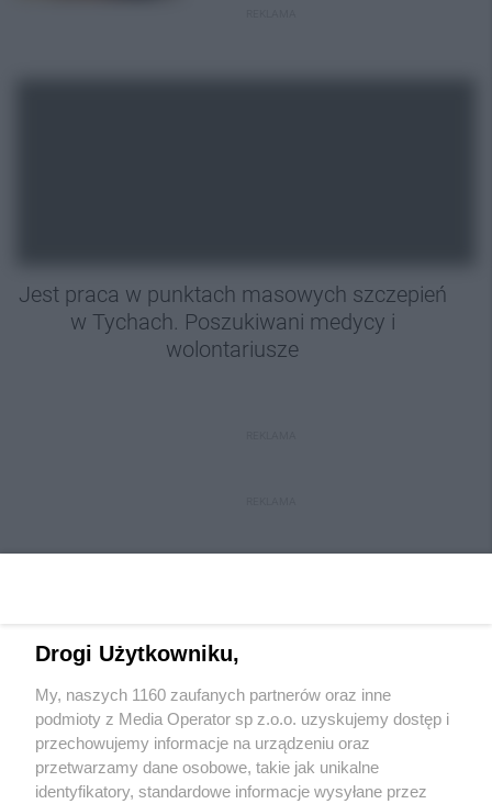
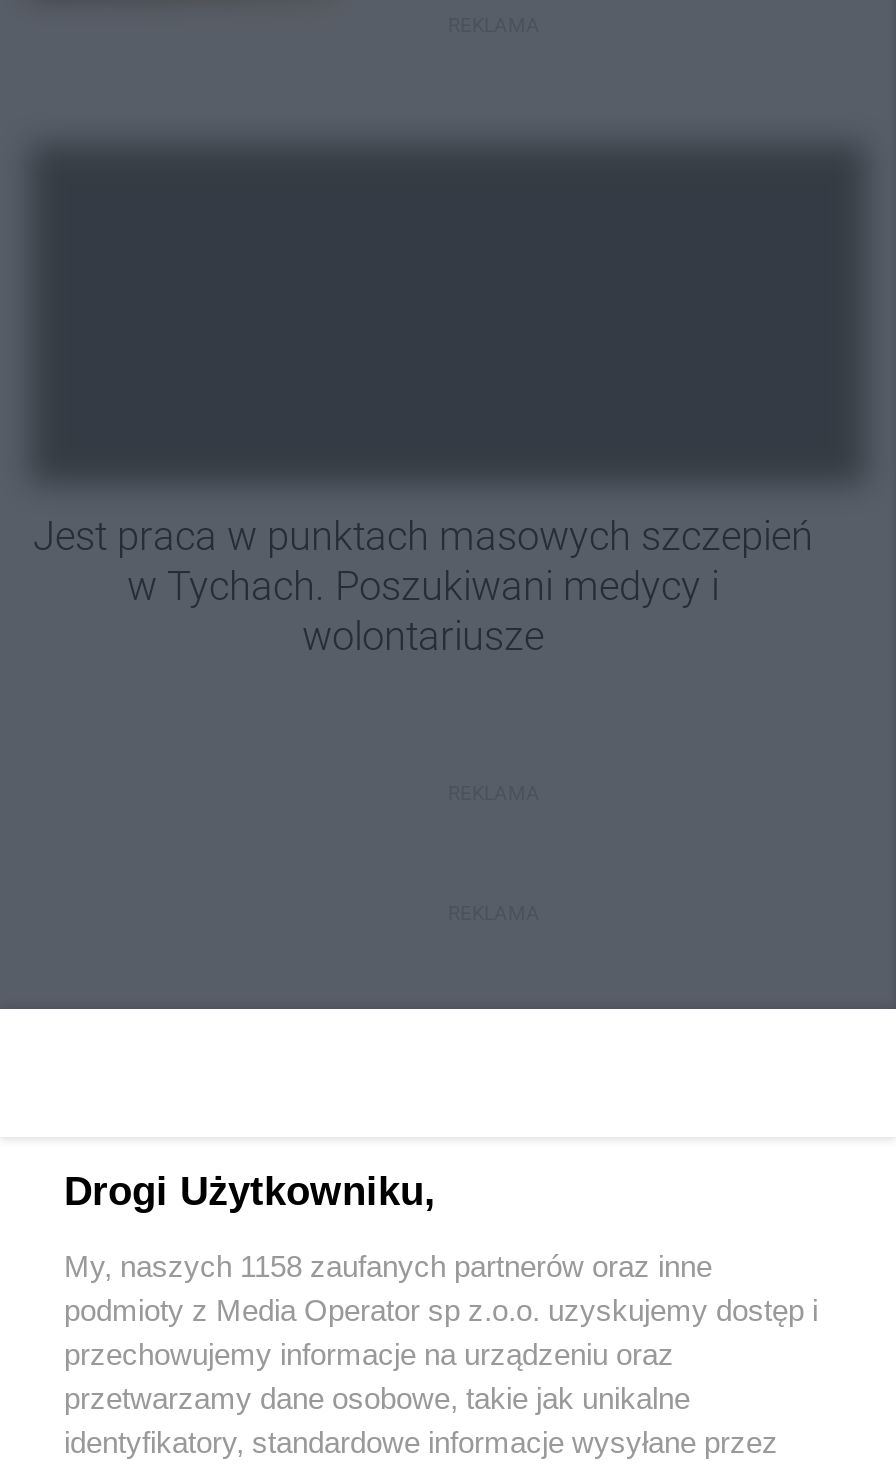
- My, naszych 1160 zaufanych partnerów oraz inne
+ My, naszych 1158 zaufanych partnerów oraz inne
